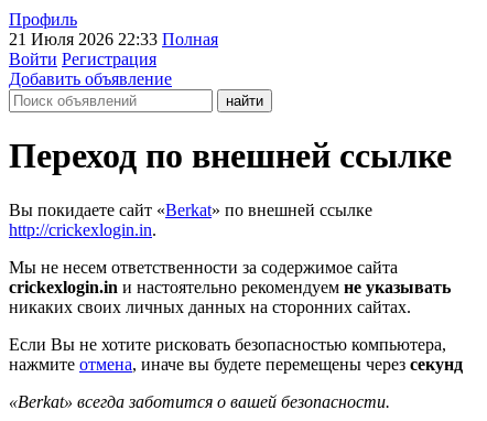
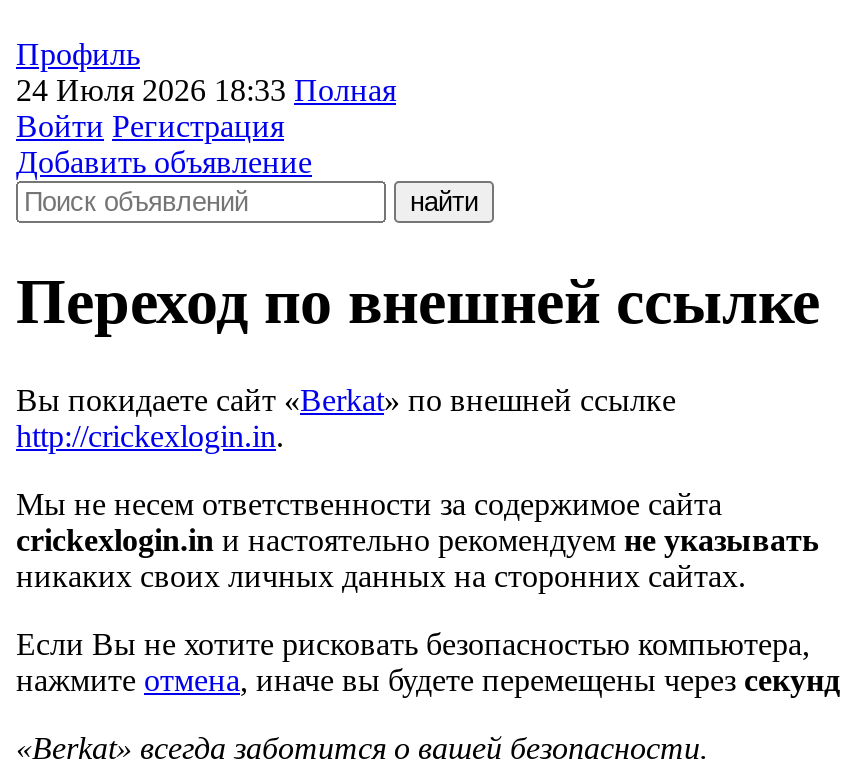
- 21 Июля 2026 22:33 Полная
+ 24 Июля 2026 18:33 Полная
